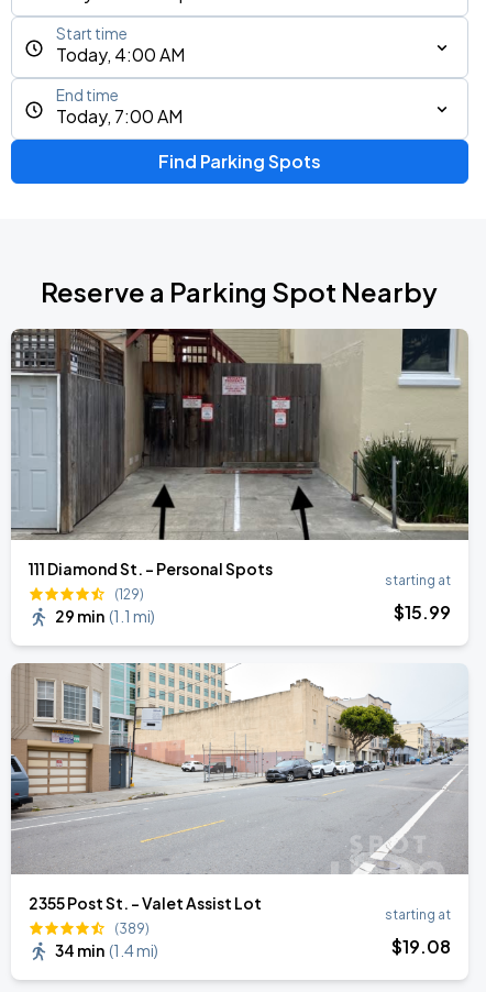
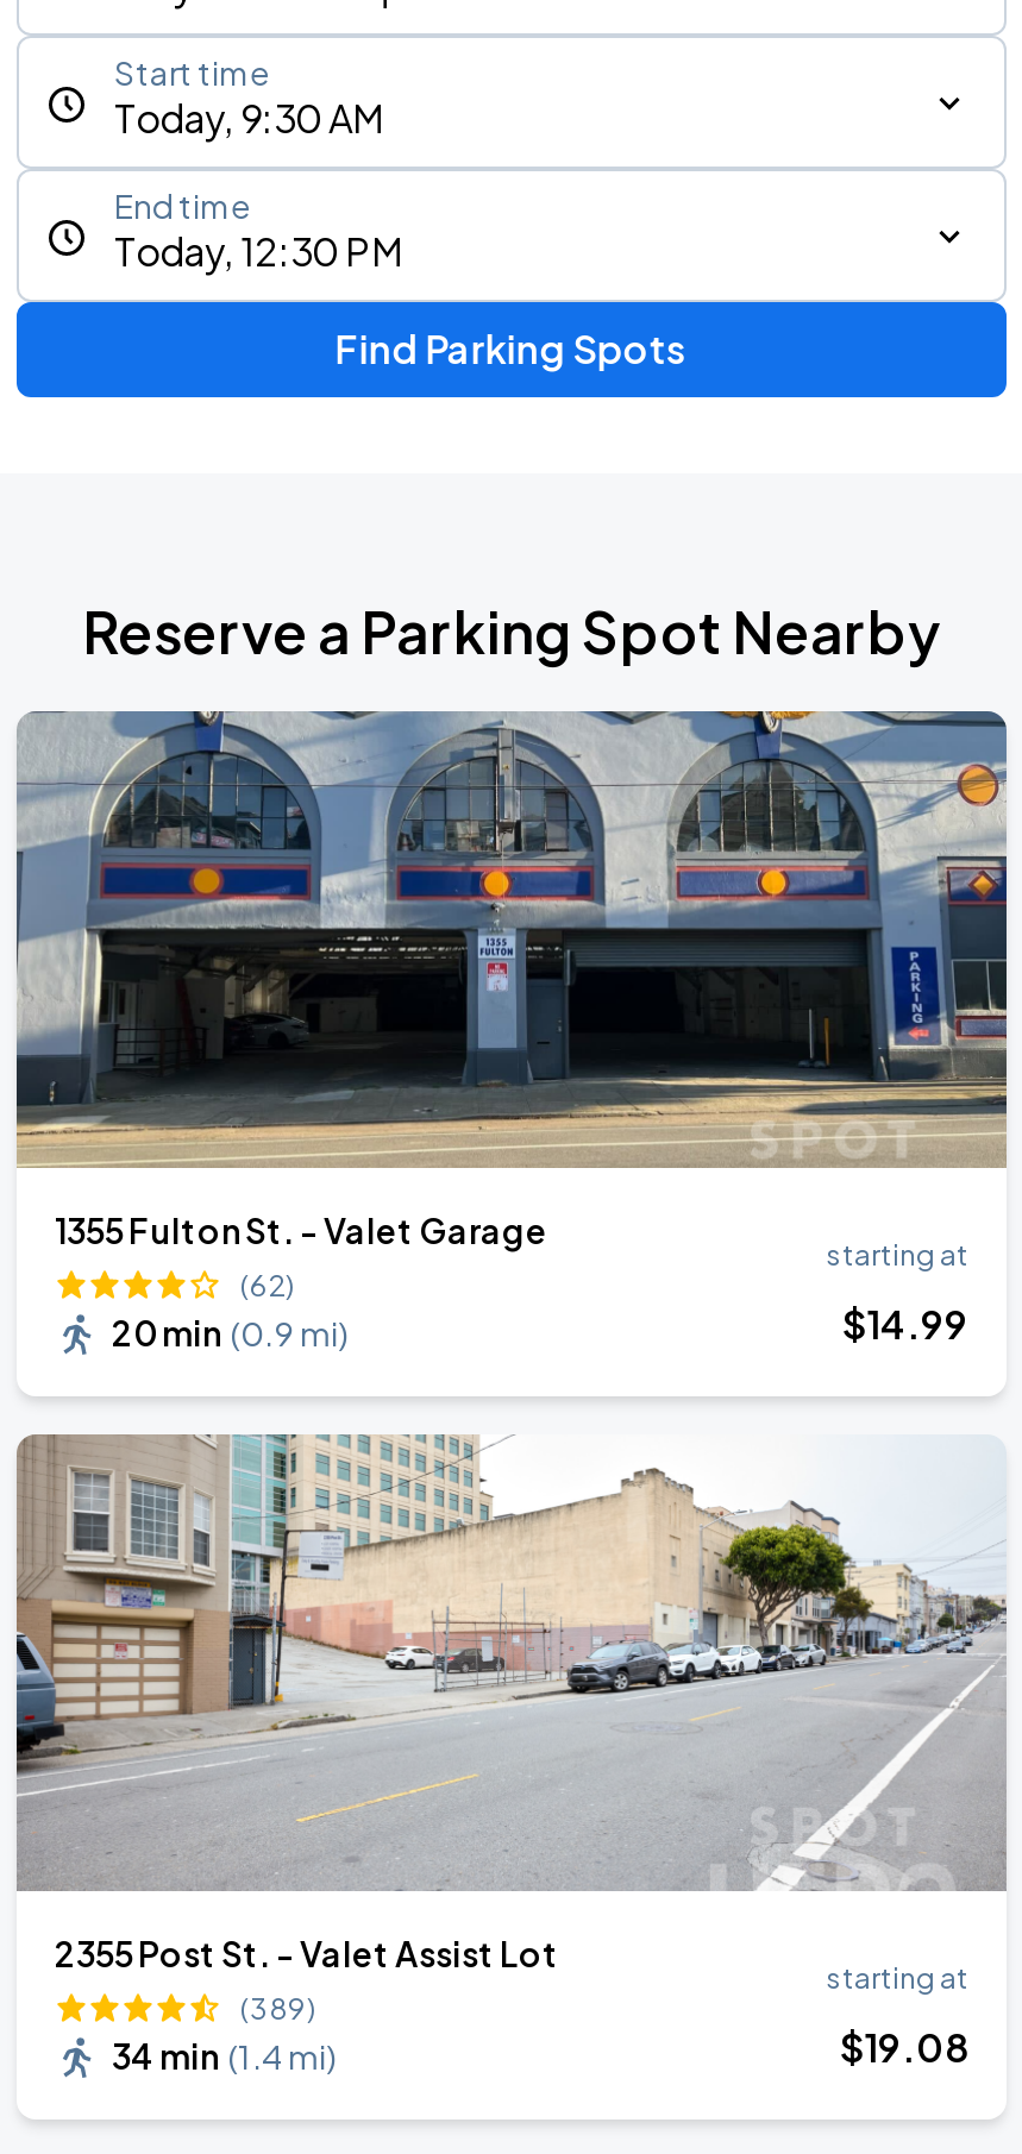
- Today, 4:00 AM
+ Today, 9:30 AM

- Today, 7:00 AM
+ Today, 12:30 PM

- [image]
- 111 Diamond St. - Personal Spots
+ [image]
+ 1355 Fulton St. - Valet Garage

- (129)
+ (62)

- 29 min (1.1 mi)
+ 20 min (0.9 mi)

- $15.99
+ $14.99
